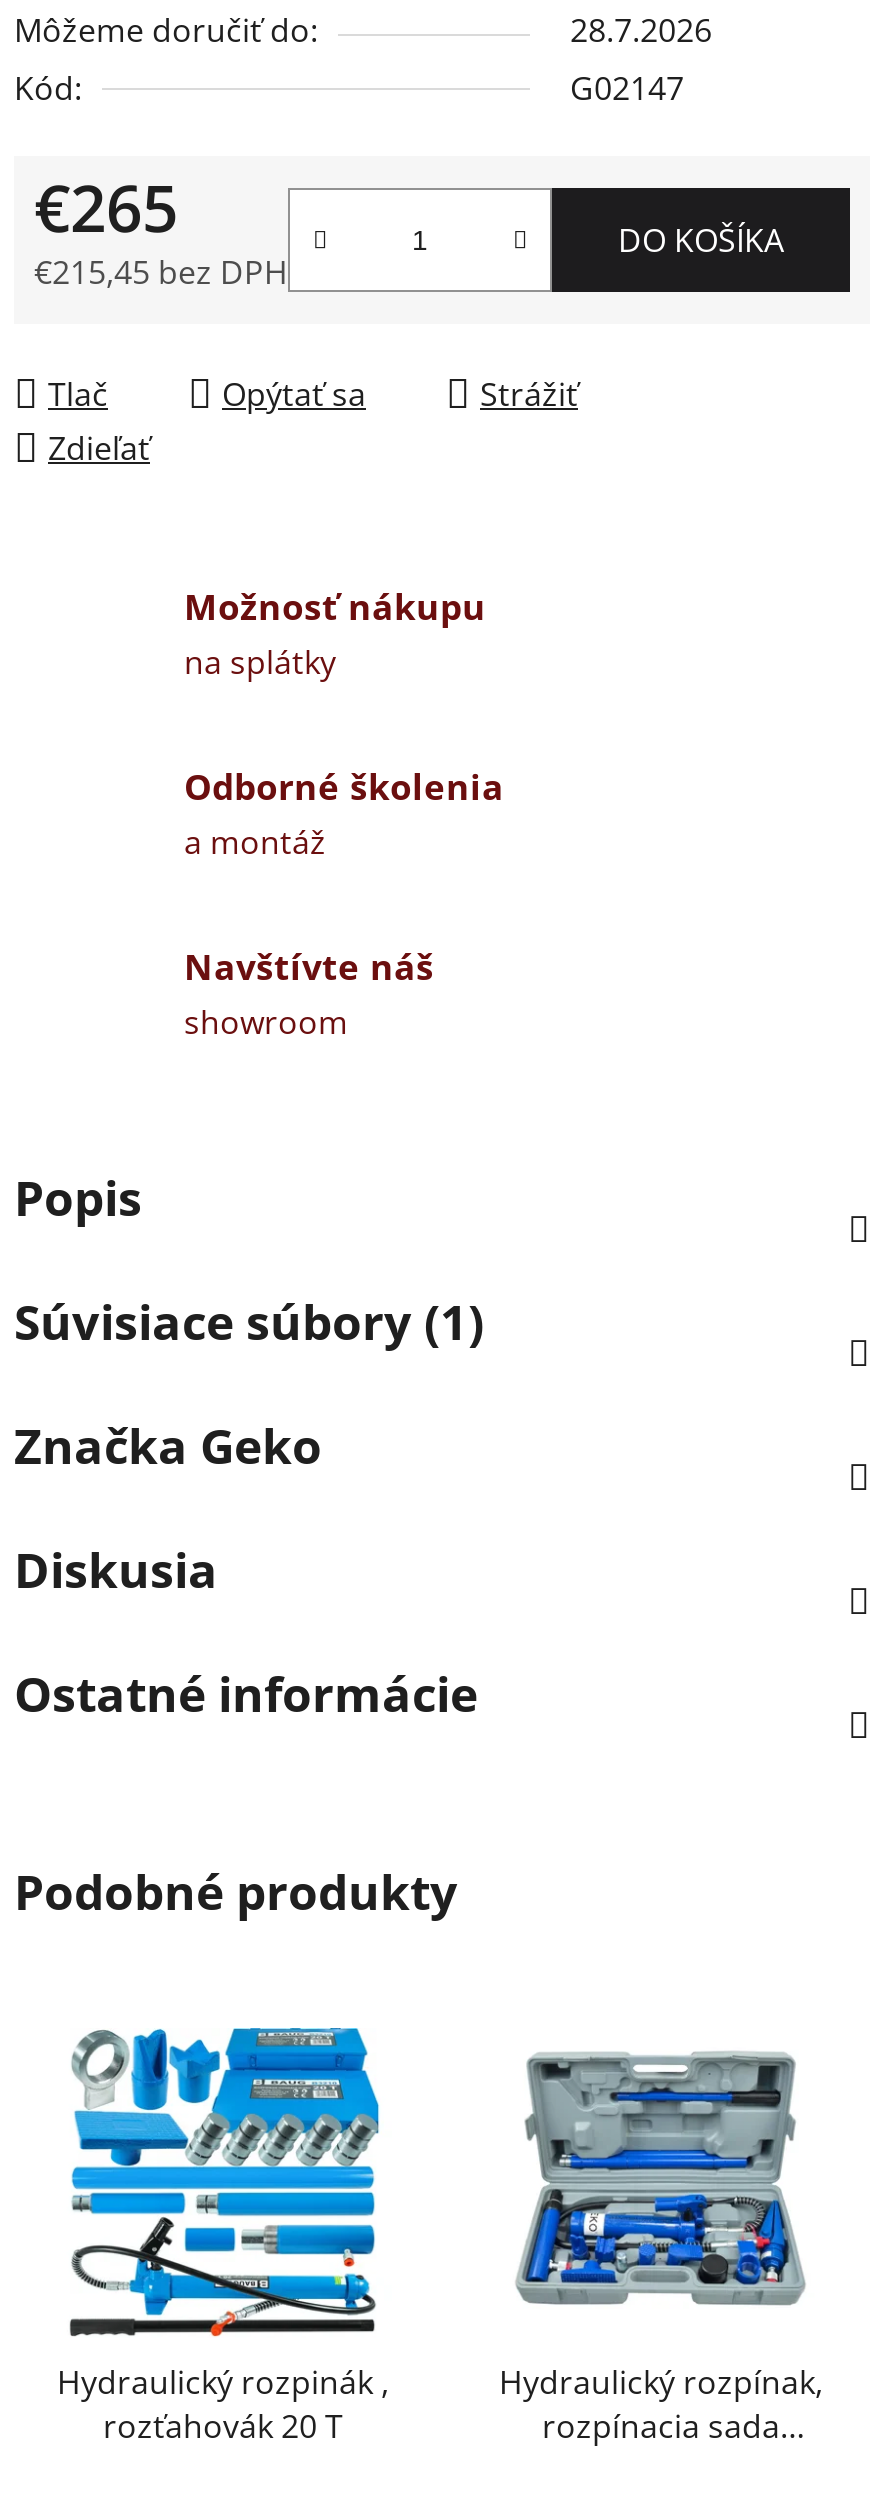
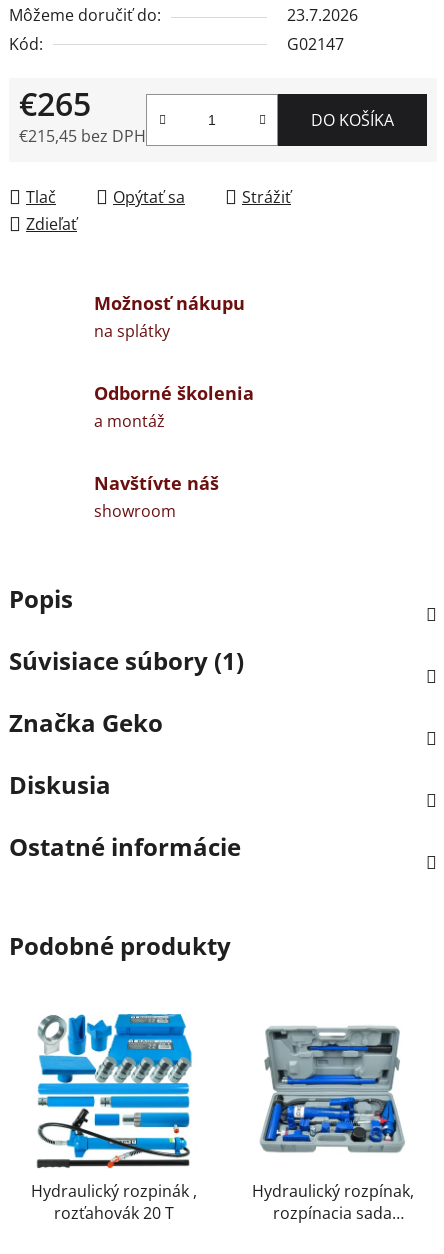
- 28.7.2026
+ 23.7.2026
